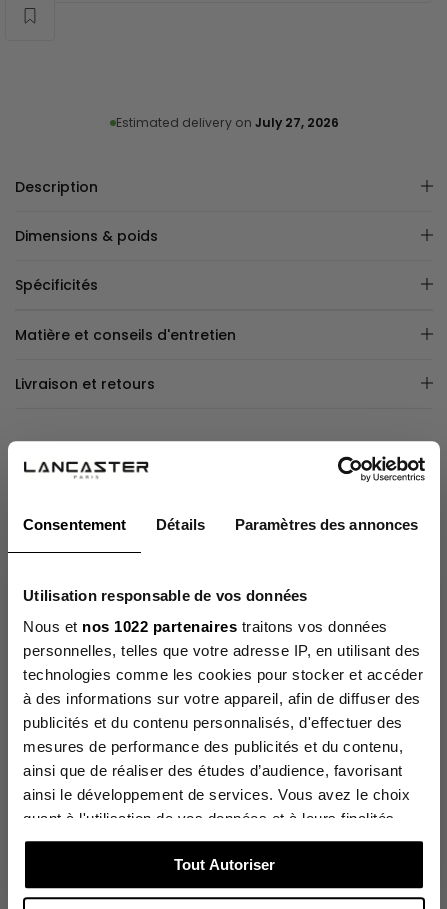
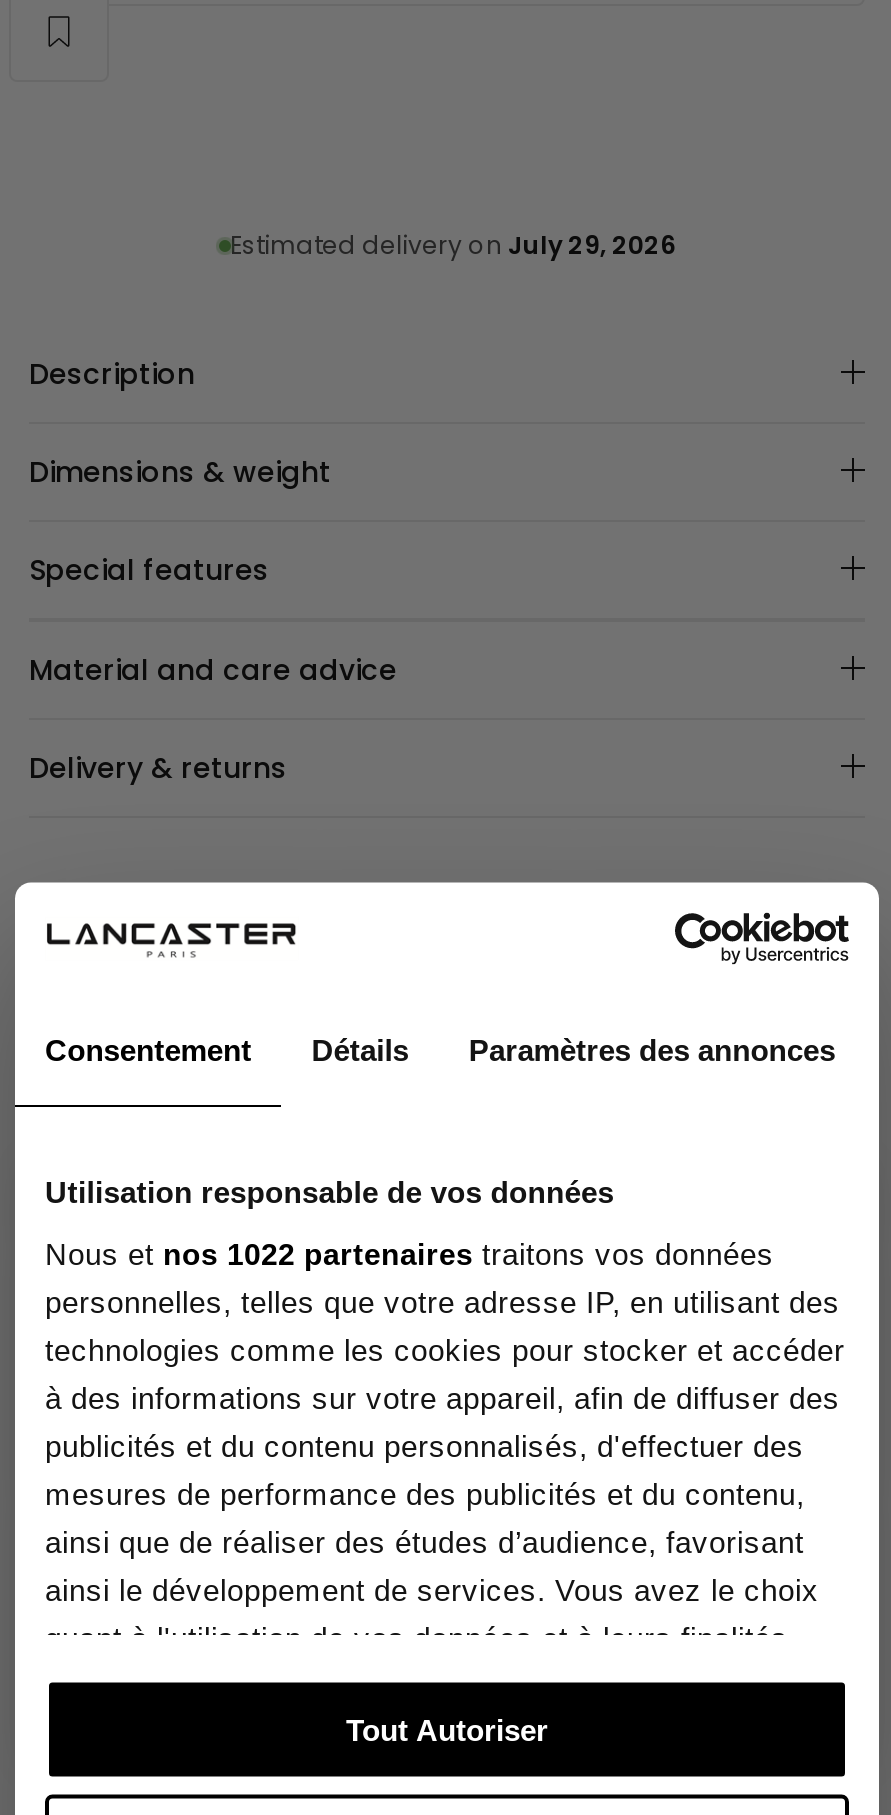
- Estimated delivery on July 27, 2026
+ Estimated delivery on July 29, 2026

- Dimensions & poids
+ Dimensions & weight

- Spécificités
+ Special features

- Matière et conseils d'entretien
+ Material and care advice

- Livraison et retours
+ Delivery & returns
